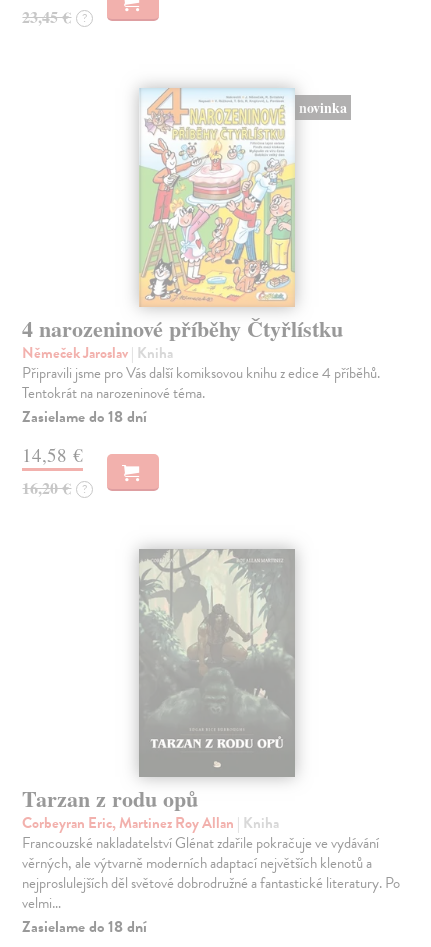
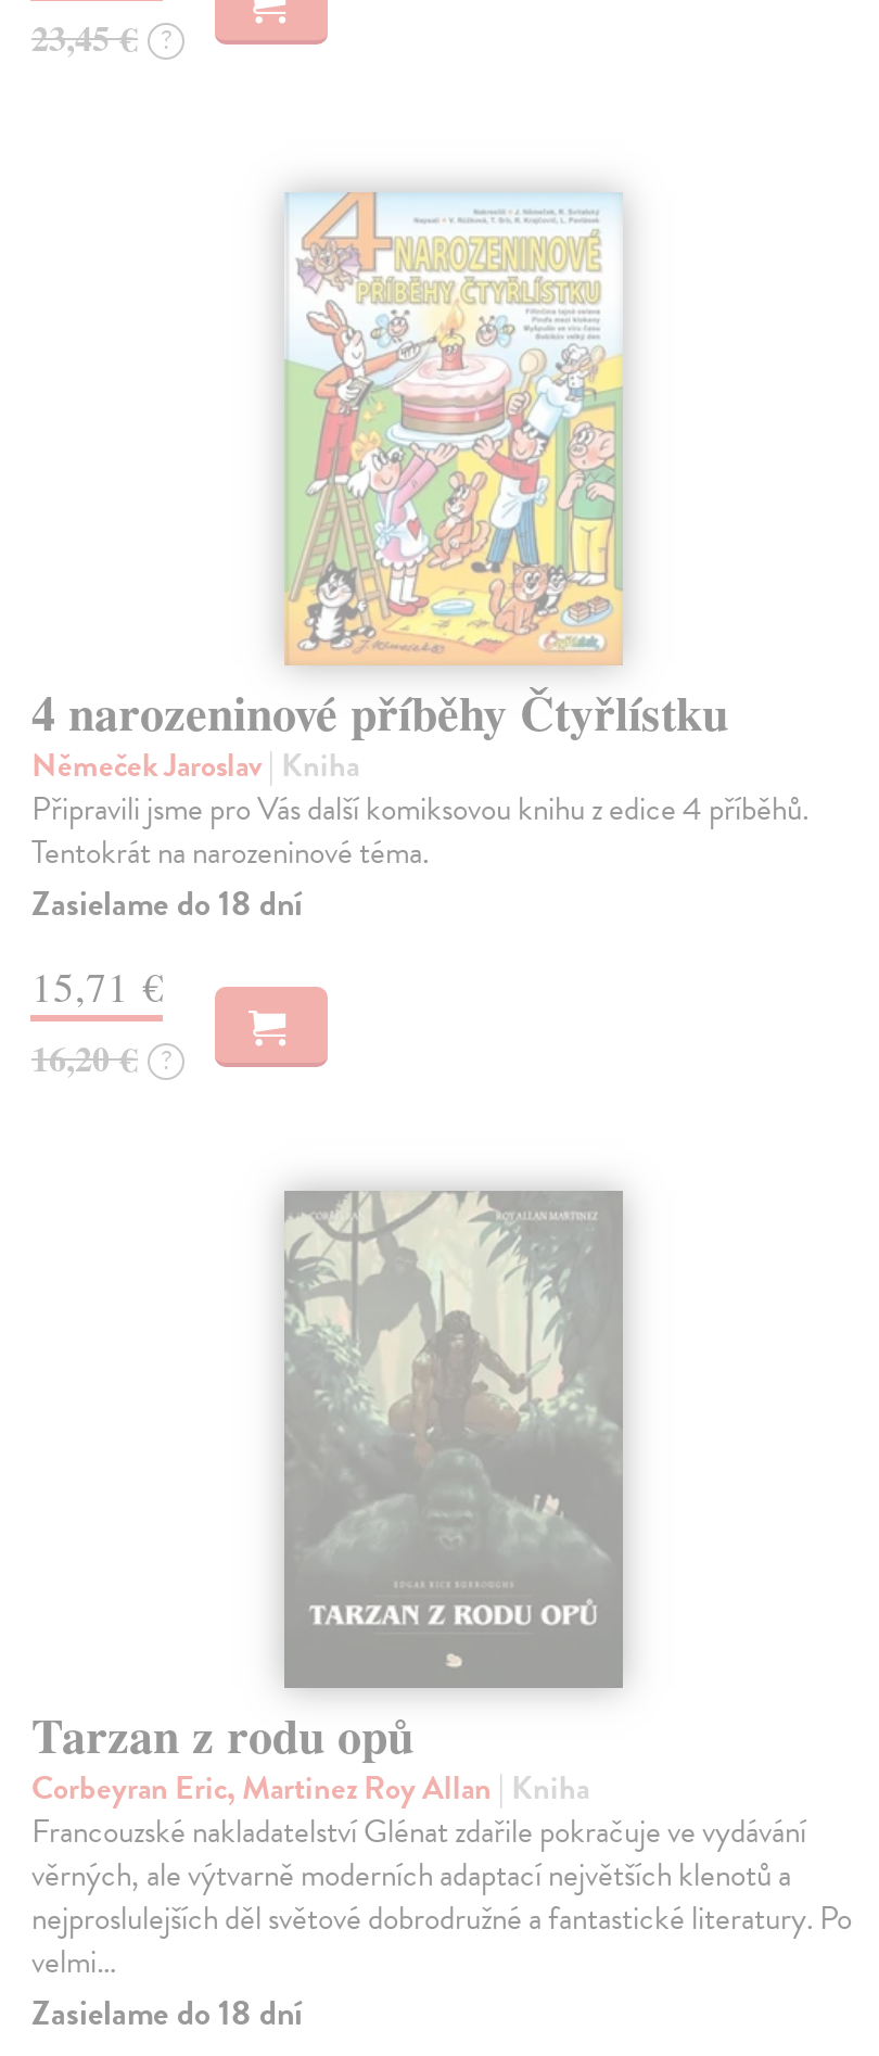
- novinka

- 14,58 €
+ 15,71 €
